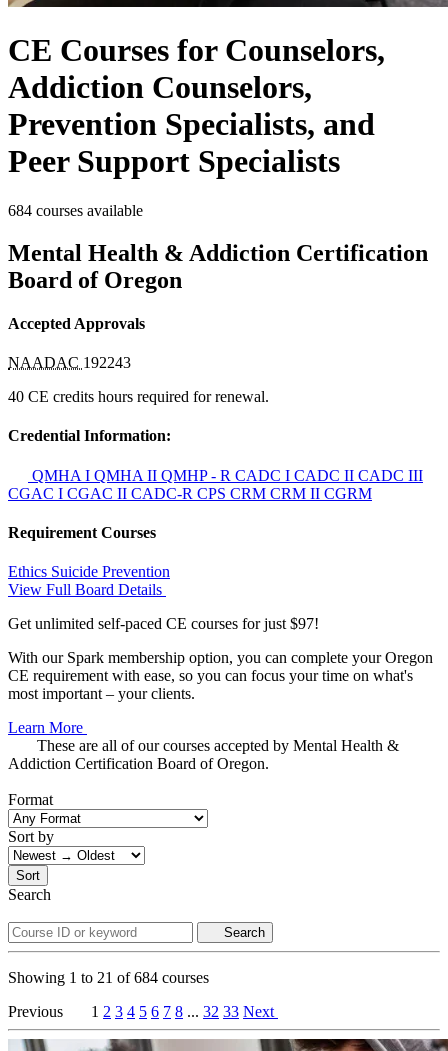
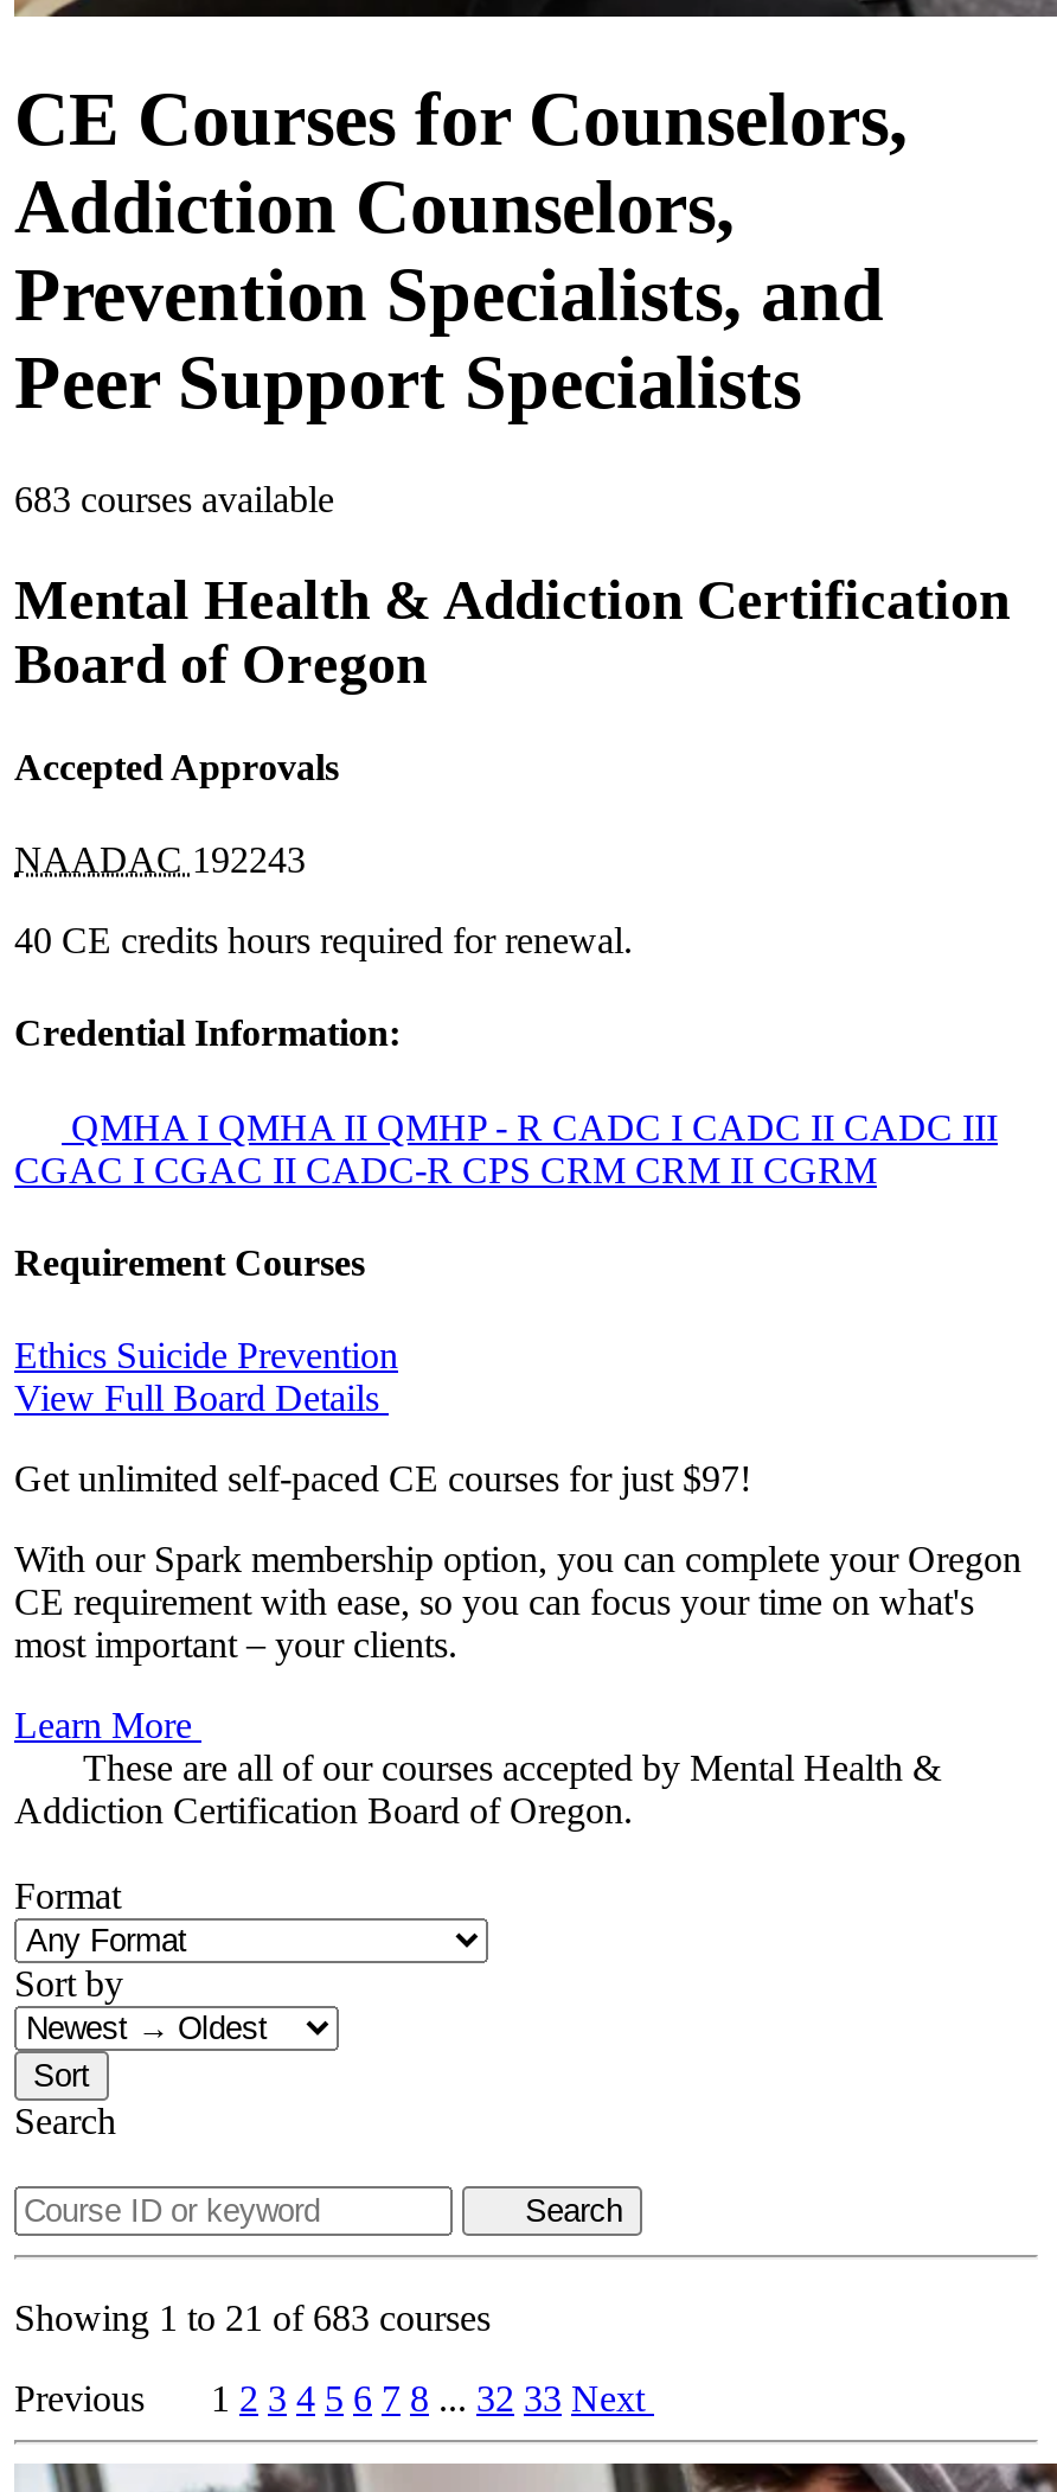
- 684 courses available
+ 683 courses available

- Showing 1 to 21 of 684 courses
+ Showing 1 to 21 of 683 courses
